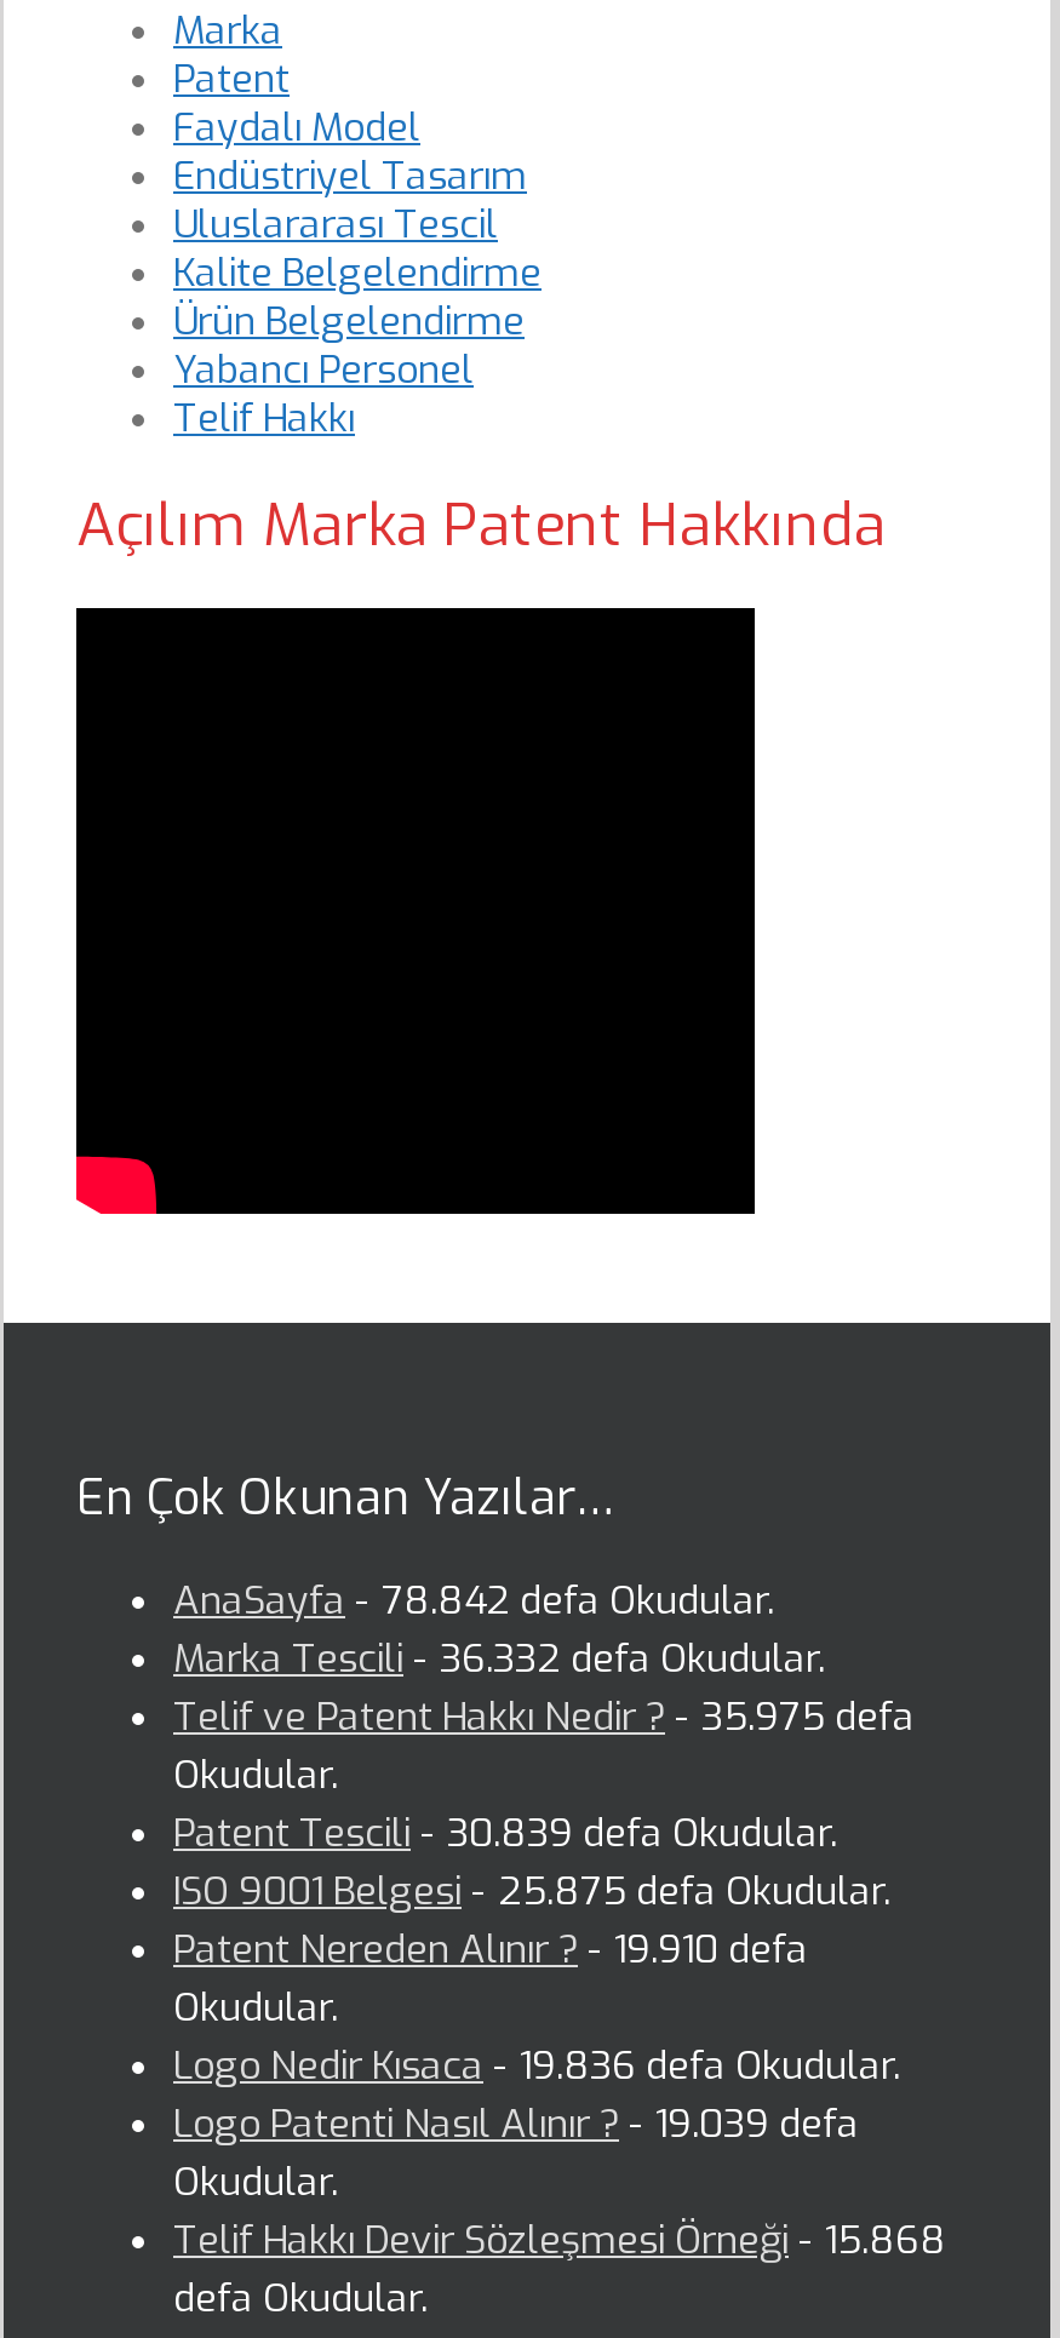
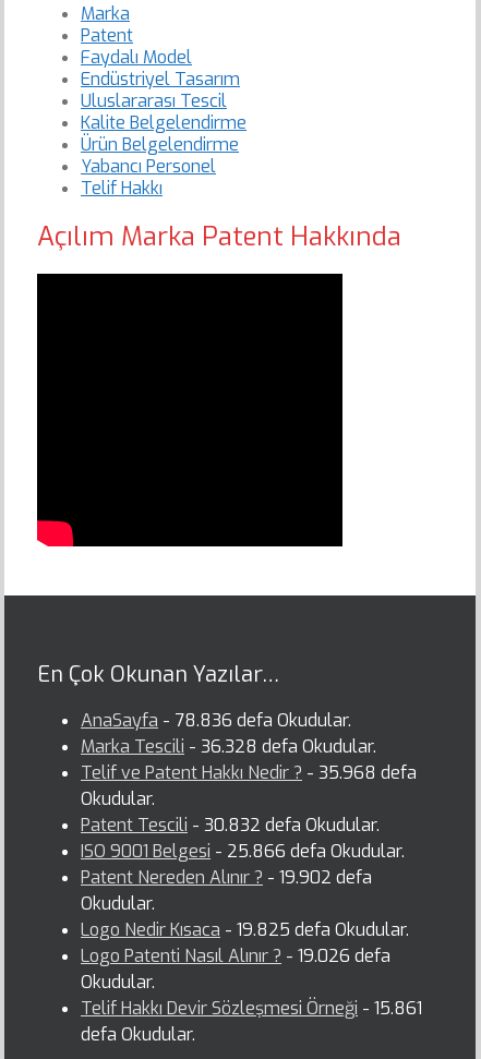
- AnaSayfa - 78.842 defa Okudular.
+ AnaSayfa - 78.836 defa Okudular.

- Marka Tescili - 36.332 defa Okudular.
+ Marka Tescili - 36.328 defa Okudular.

- Telif ve Patent Hakkı Nedir ? - 35.975 defa
+ Telif ve Patent Hakkı Nedir ? - 35.968 defa

- Patent Tescili - 30.839 defa Okudular.
+ Patent Tescili - 30.832 defa Okudular.

- ISO 9001 Belgesi - 25.875 defa Okudular.
+ ISO 9001 Belgesi - 25.866 defa Okudular.

- Patent Nereden Alınır ? - 19.910 defa
+ Patent Nereden Alınır ? - 19.902 defa

- Logo Nedir Kısaca - 19.836 defa Okudular.
+ Logo Nedir Kısaca - 19.825 defa Okudular.

- Logo Patenti Nasıl Alınır ? - 19.039 defa
+ Logo Patenti Nasıl Alınır ? - 19.026 defa

- Telif Hakkı Devir Sözleşmesi Örneği - 15.868
+ Telif Hakkı Devir Sözleşmesi Örneği - 15.861
